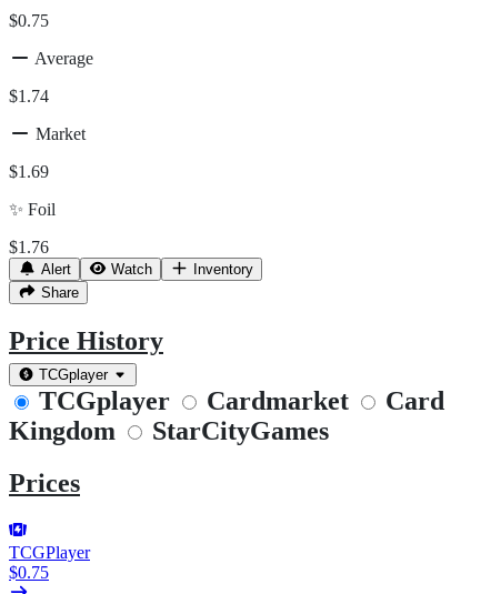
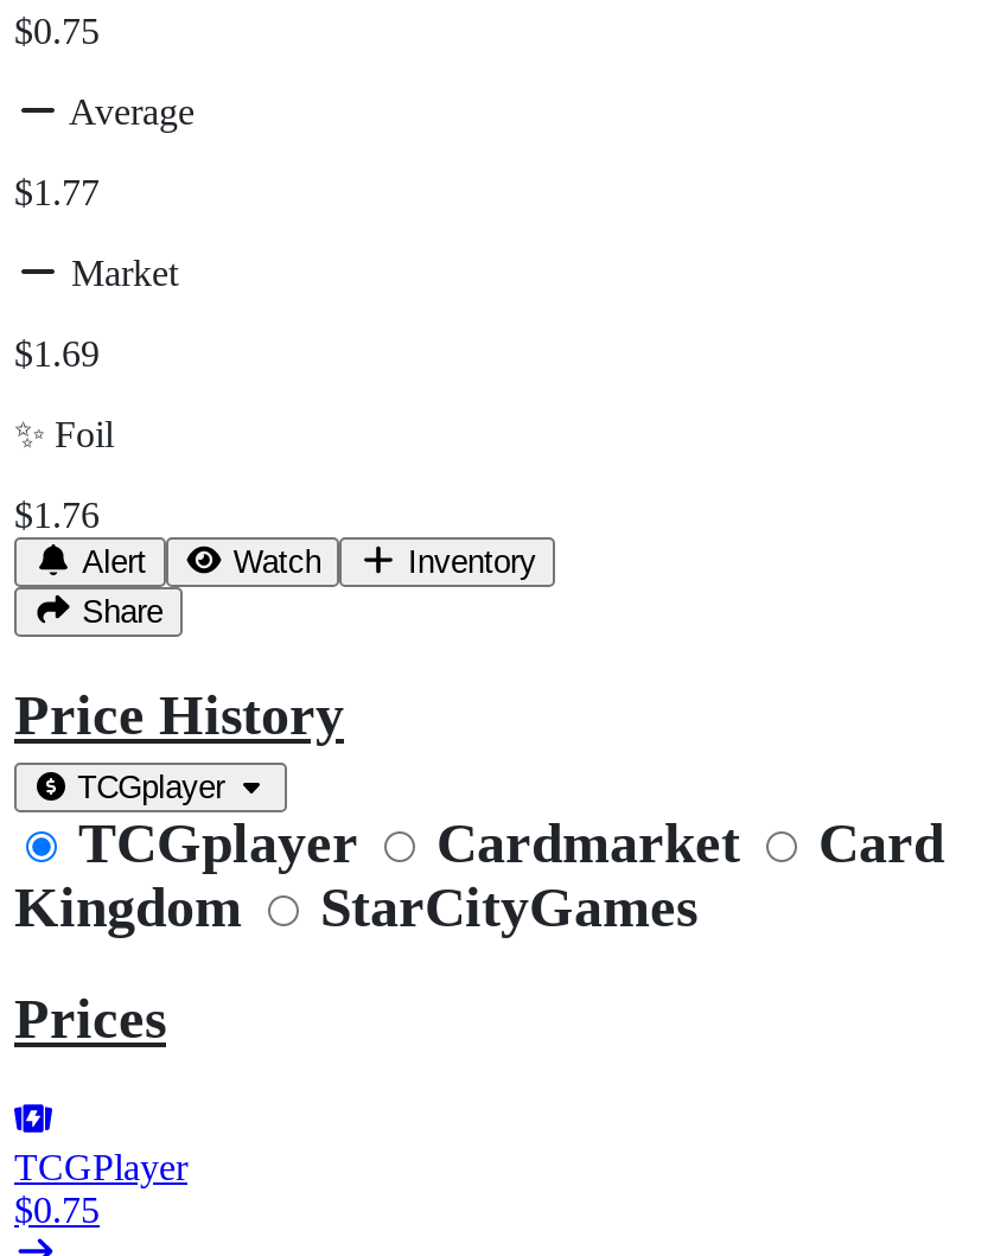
- $1.74
+ $1.77
